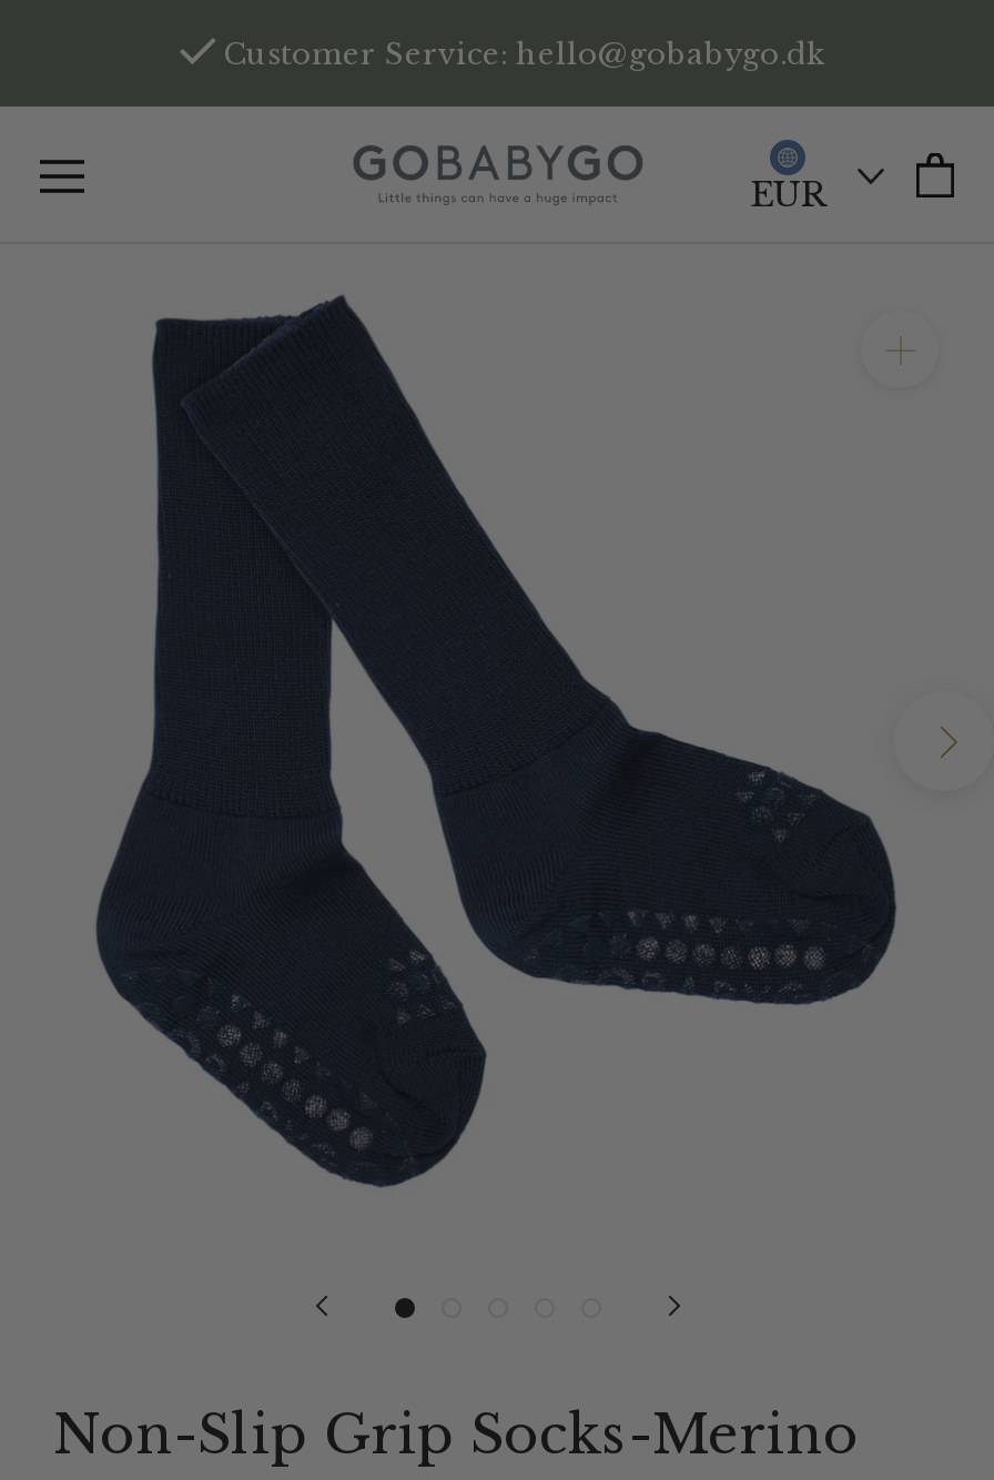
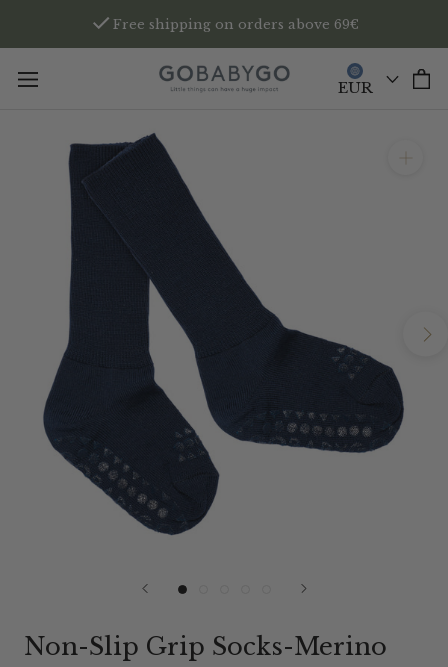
- Customer Service: hello@gobabygo.dk
+ Free shipping on orders above 69€
